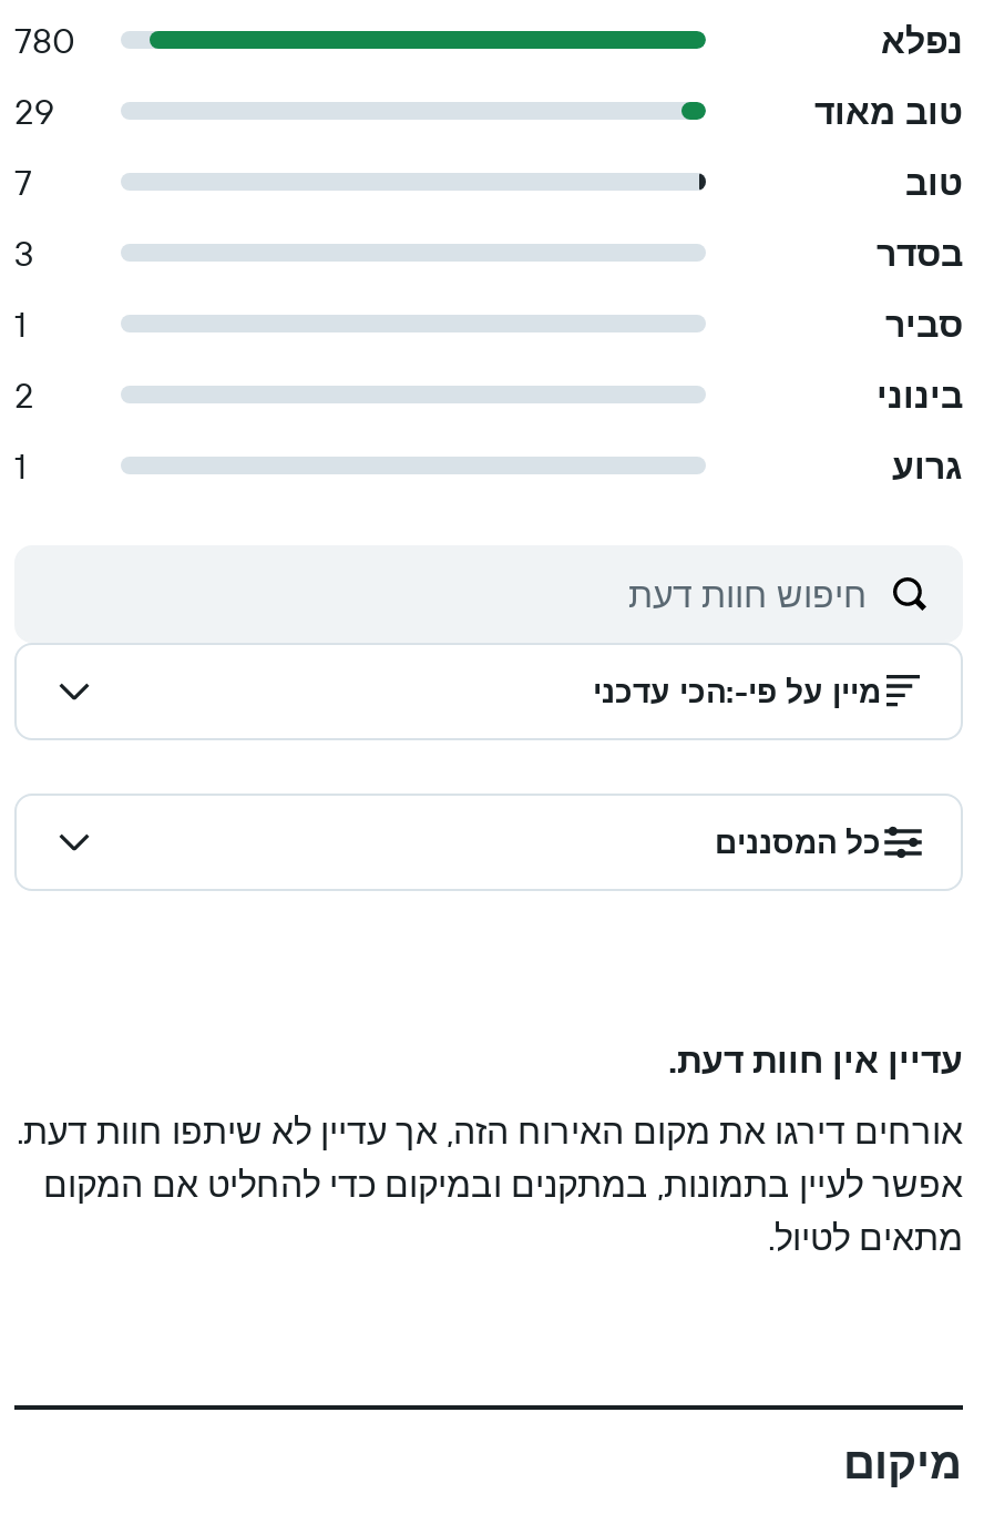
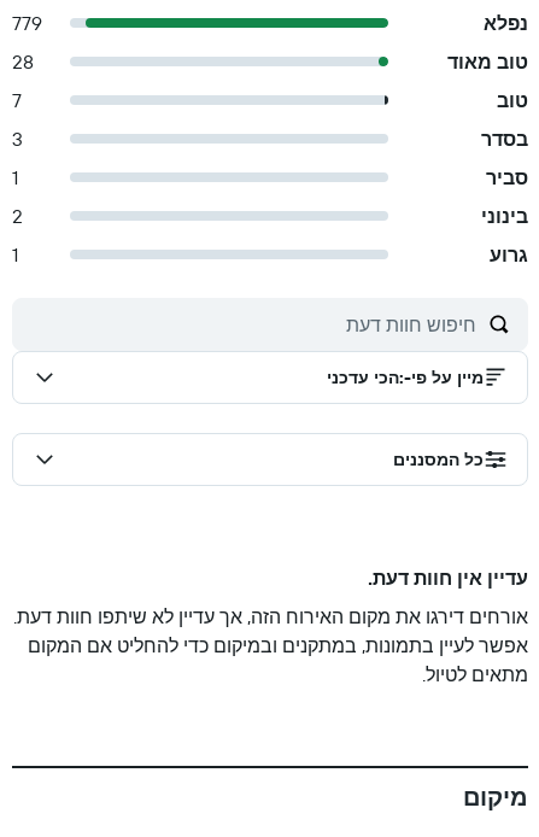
- 780
+ 779

- 29
+ 28
